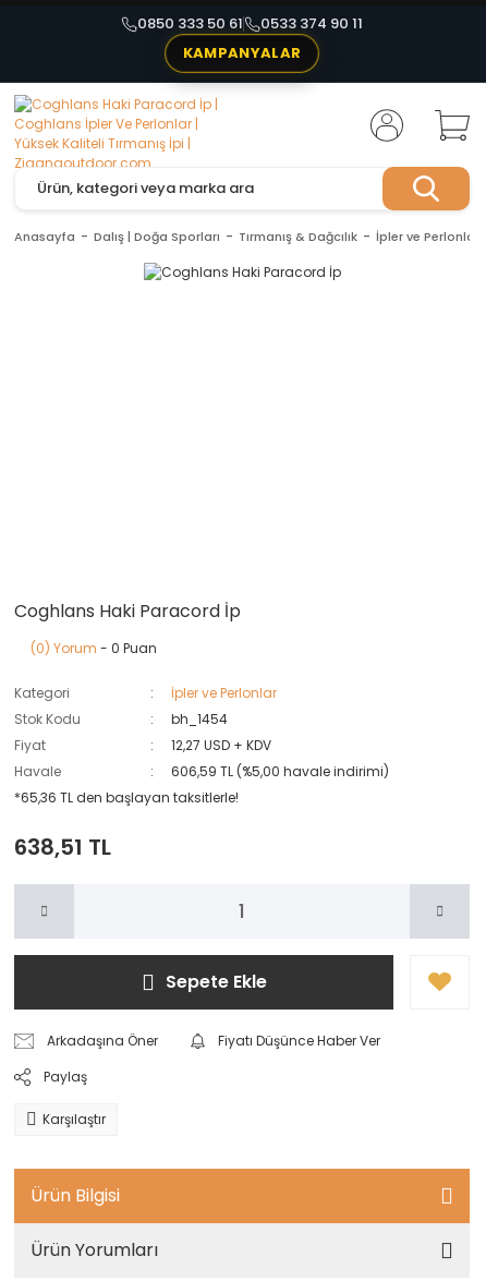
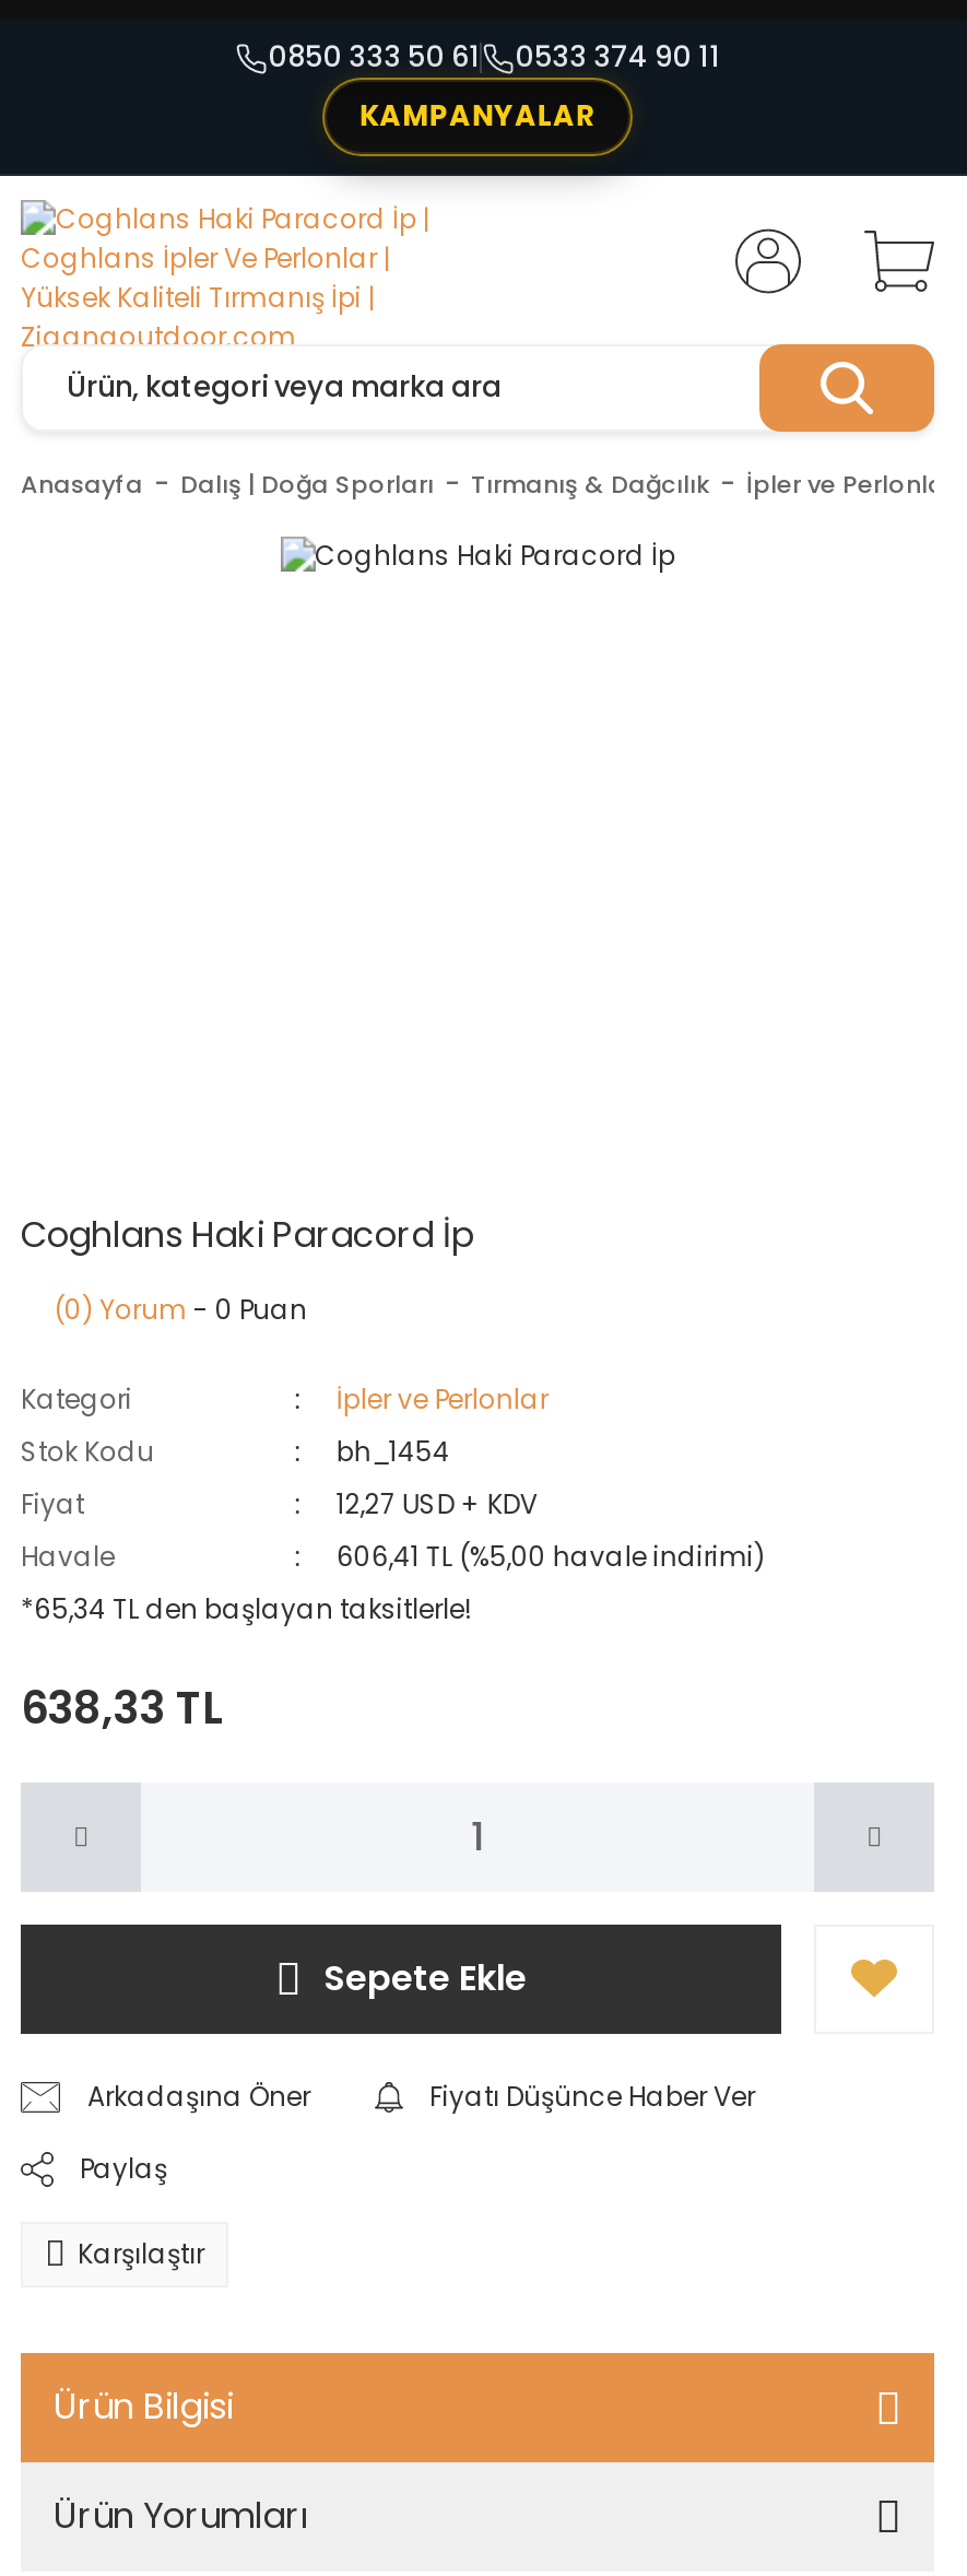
- 606,59 TL (%5,00 havale indirimi)
+ 606,41 TL (%5,00 havale indirimi)

- *65,36 TL den başlayan taksitlerle!
+ *65,34 TL den başlayan taksitlerle!

- 638,51 TL
+ 638,33 TL
